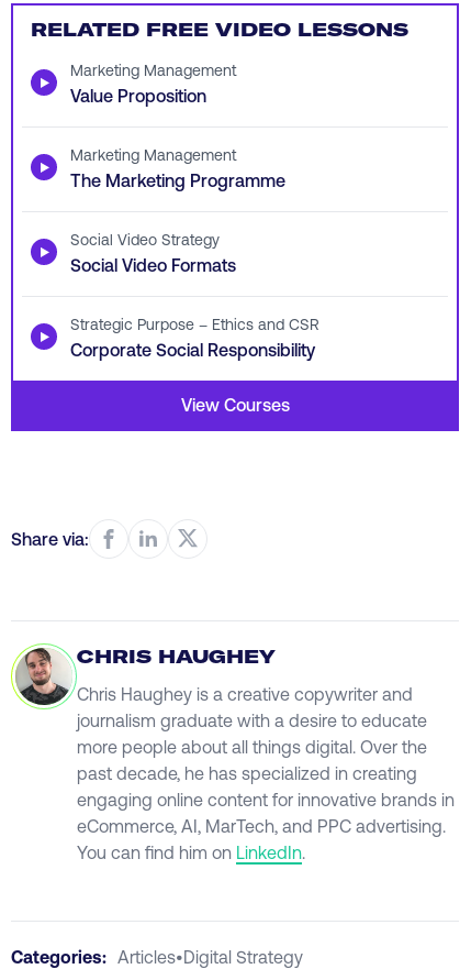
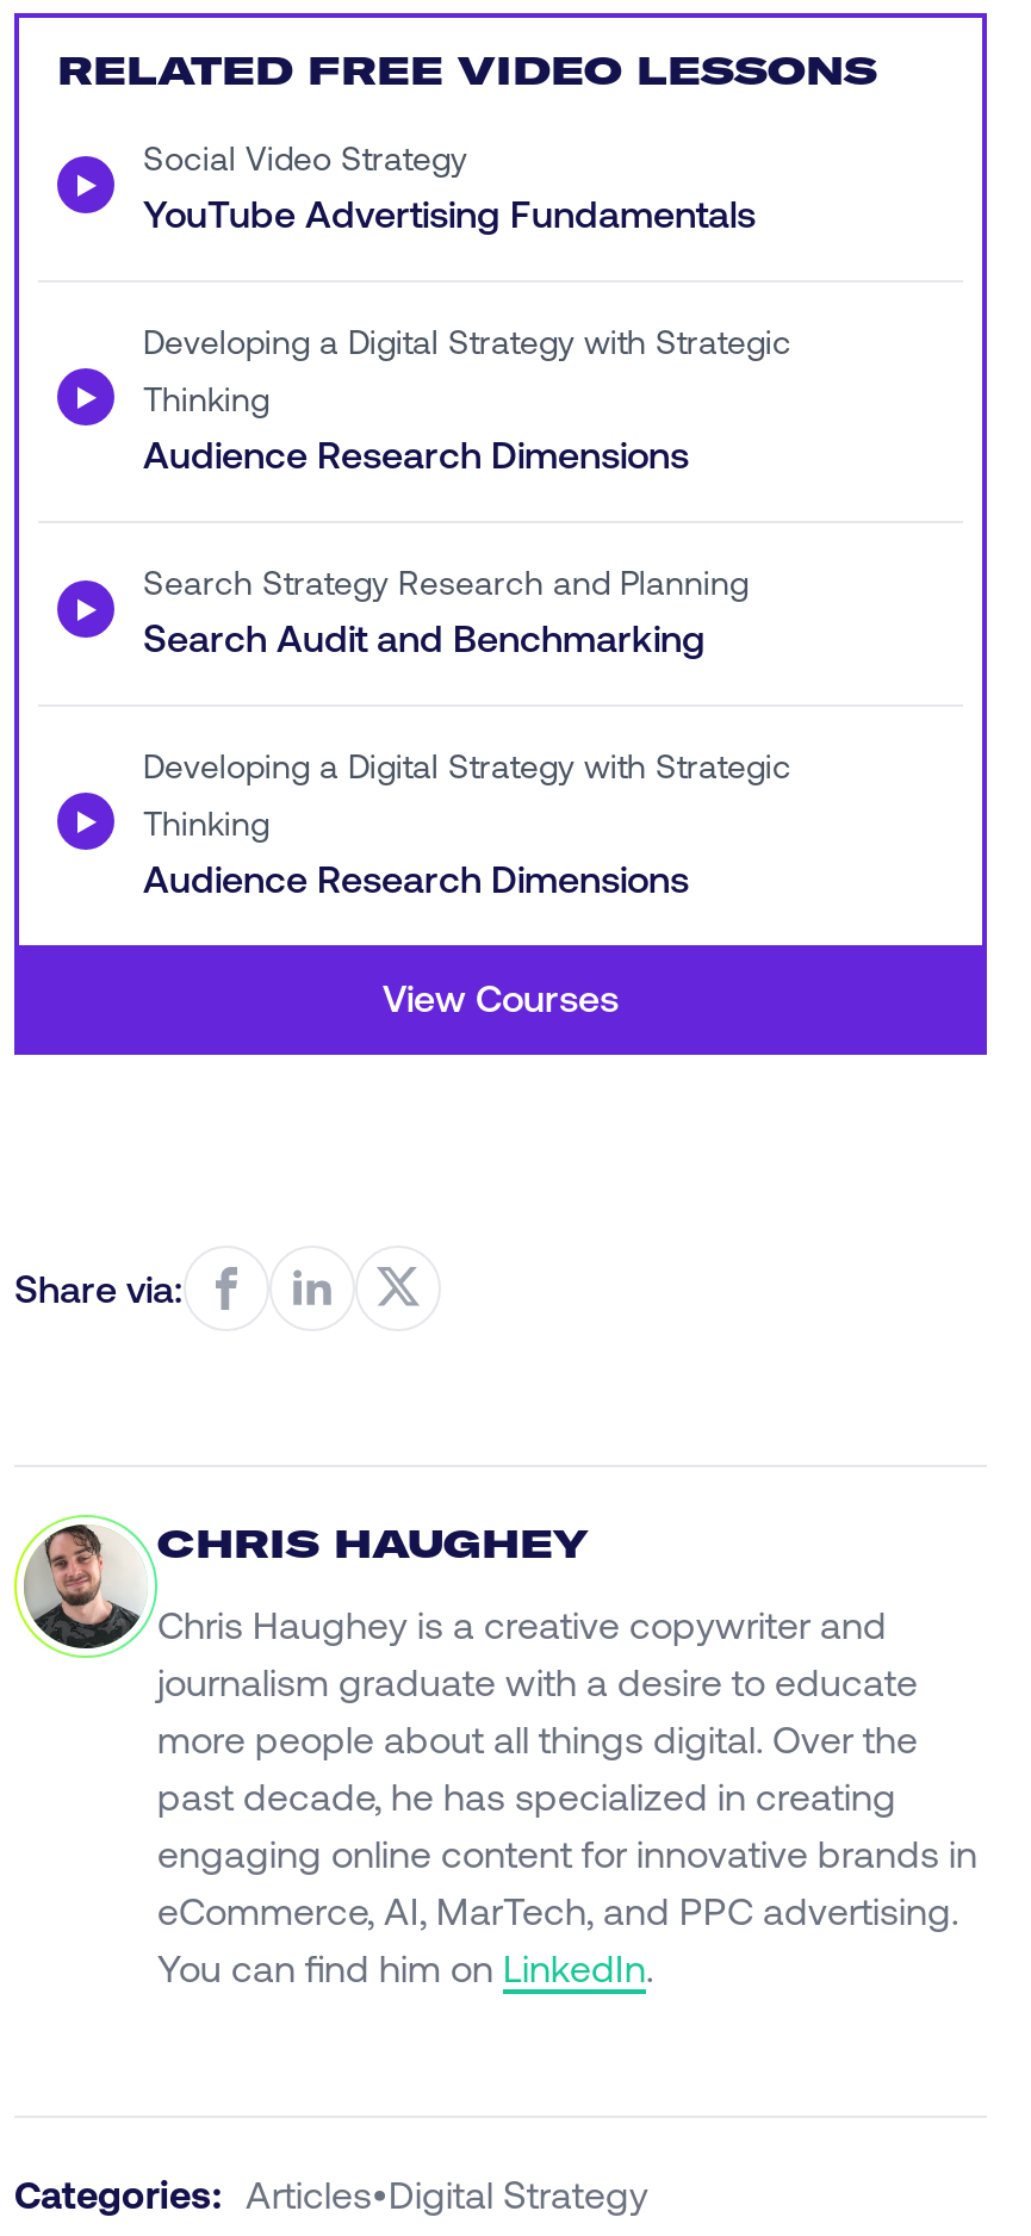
- Marketing Management
- Value Proposition
+ YouTube Advertising Fundamentals

- Marketing Management
- The Marketing Programme
+ Developing a Digital Strategy with Strategic
+ Thinking
+ Audience Research Dimensions

moved up: Social Video Strategy

- Social Video Formats
+ Search Strategy Research and Planning
+ Search Audit and Benchmarking

- Strategic Purpose – Ethics and CSR
- Corporate Social Responsibility
+ Developing a Digital Strategy with Strategic
+ Thinking
+ Audience Research Dimensions
